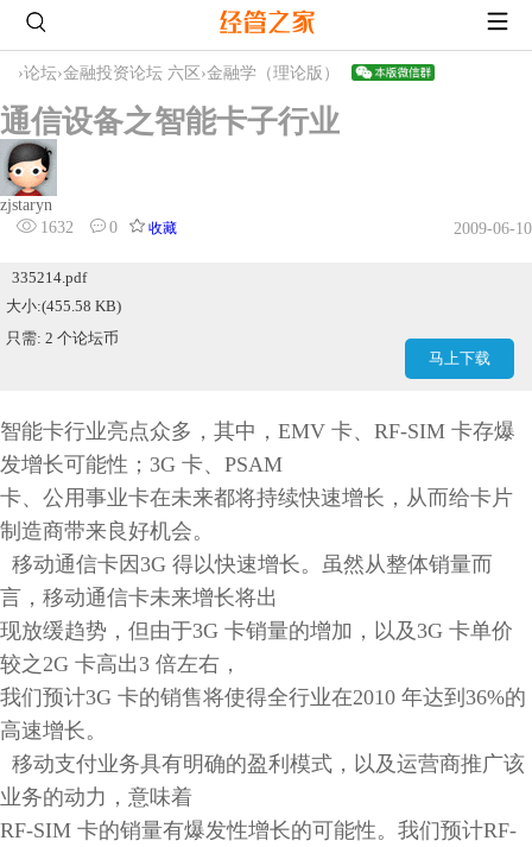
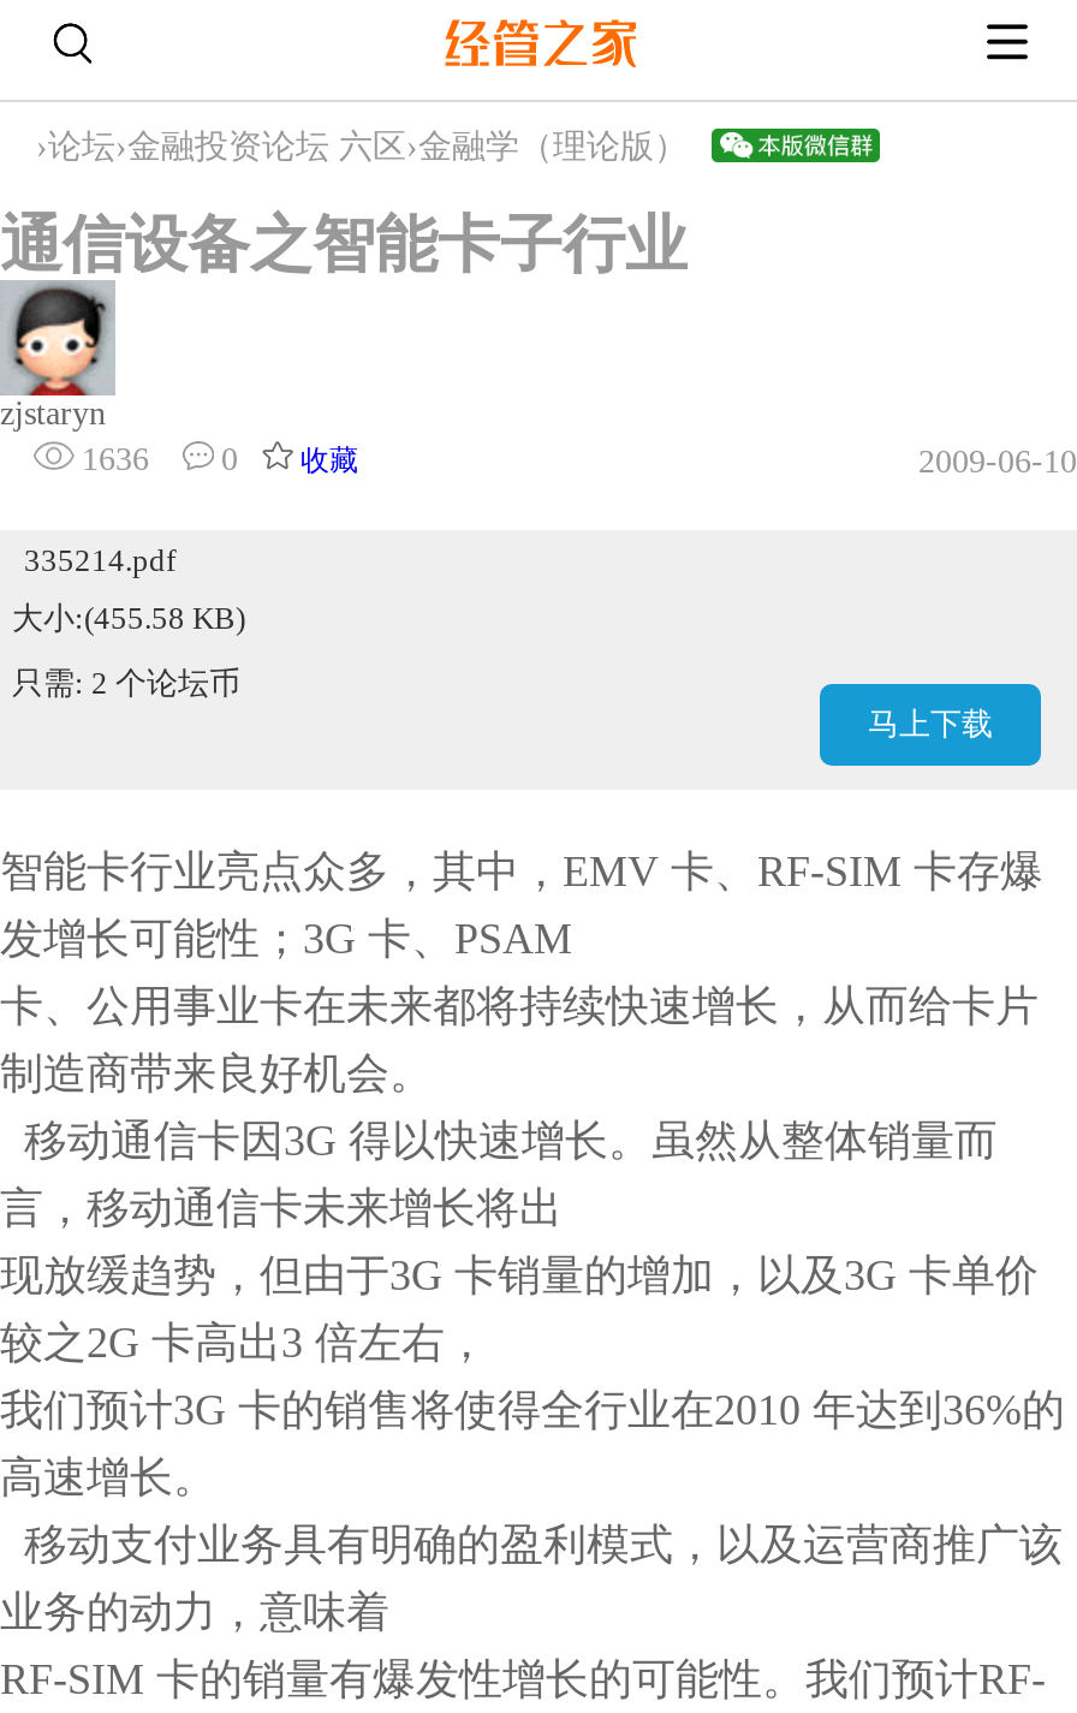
- 1632 0 收藏
+ 1636 0 收藏
